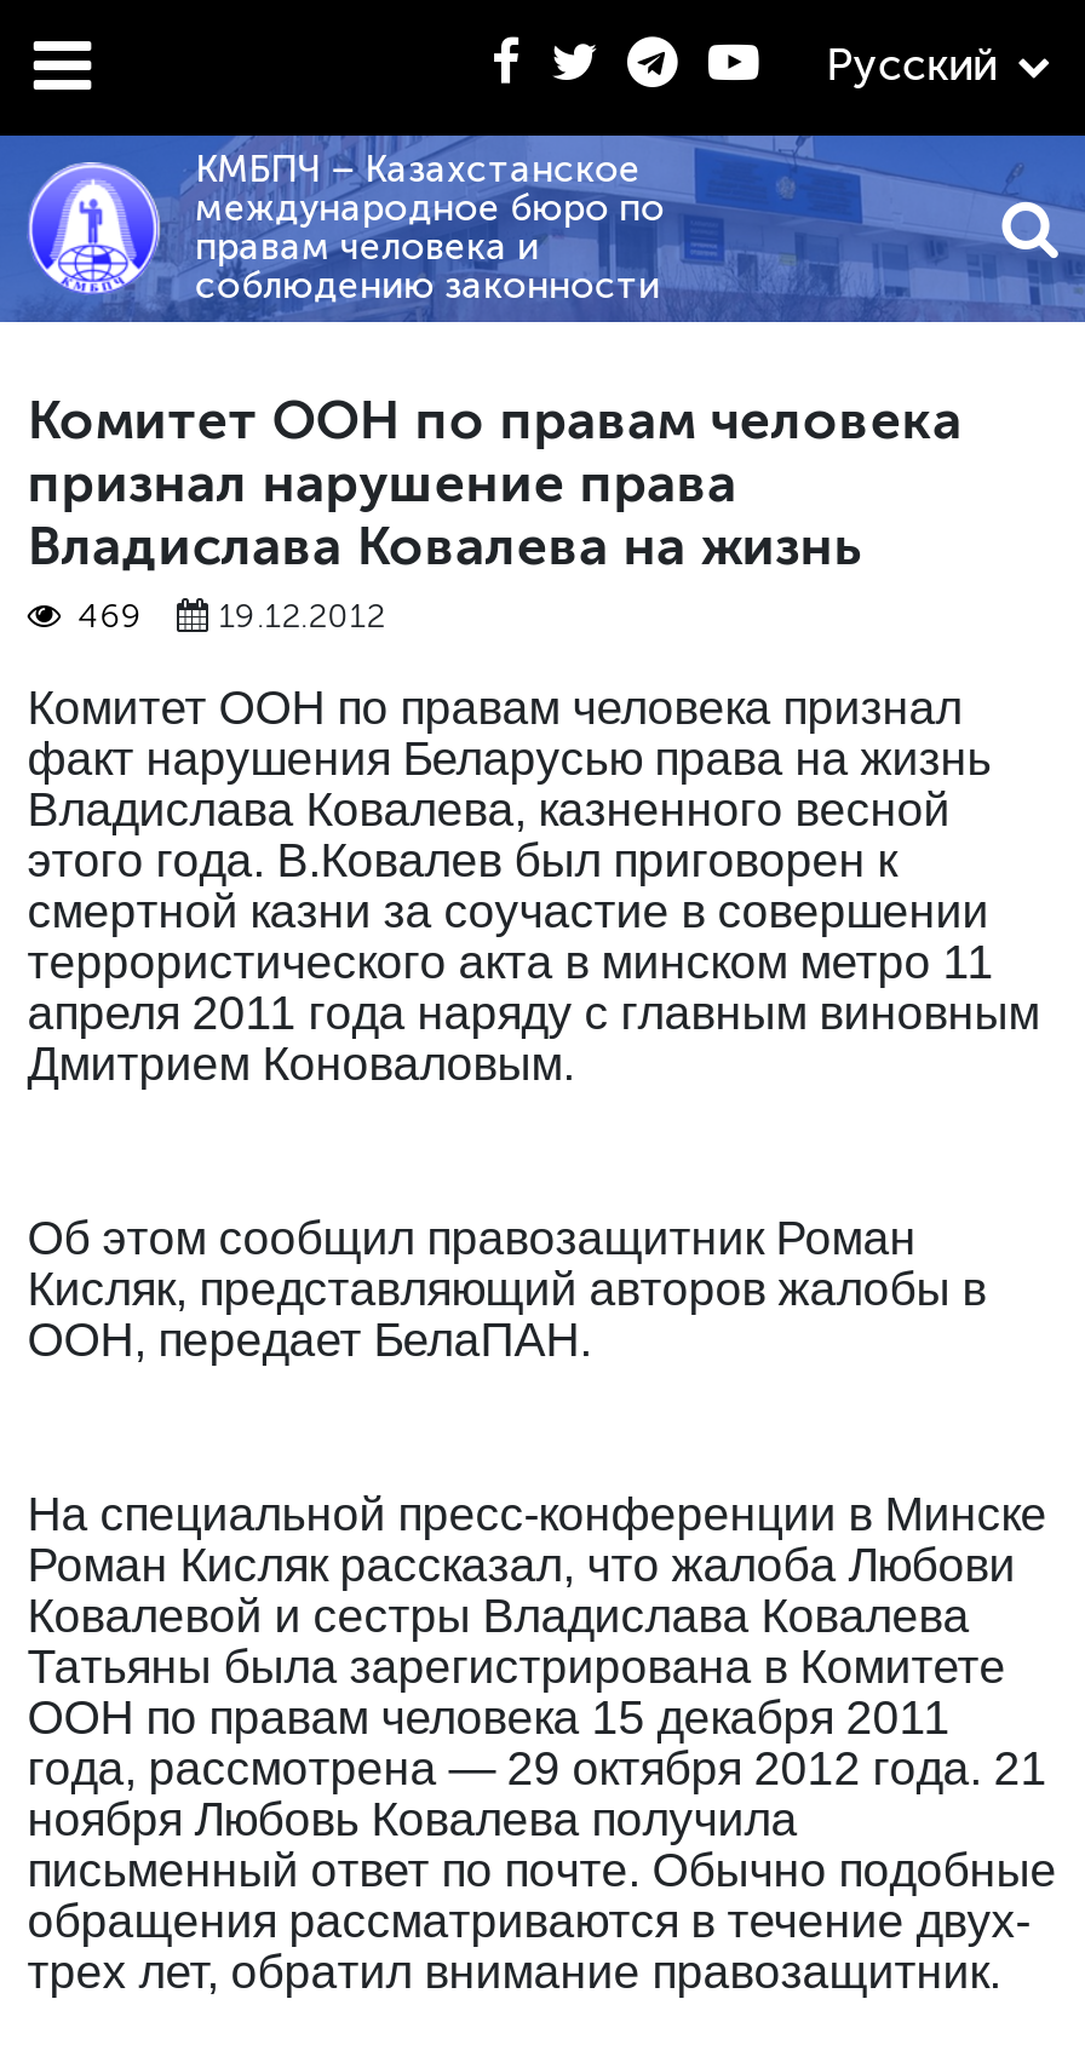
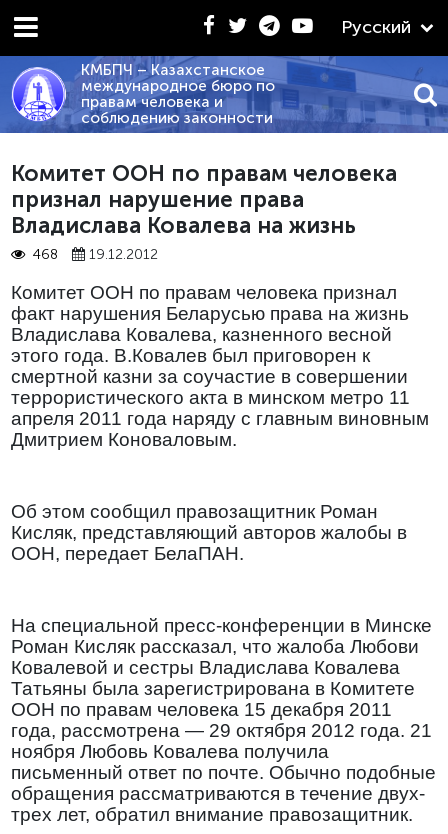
- 469 19.12.2012
+ 468 19.12.2012
